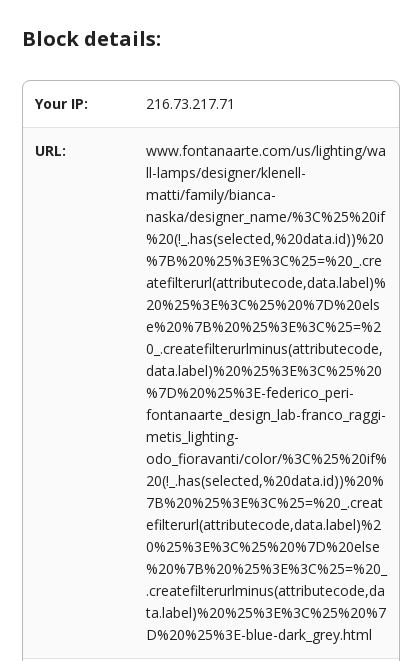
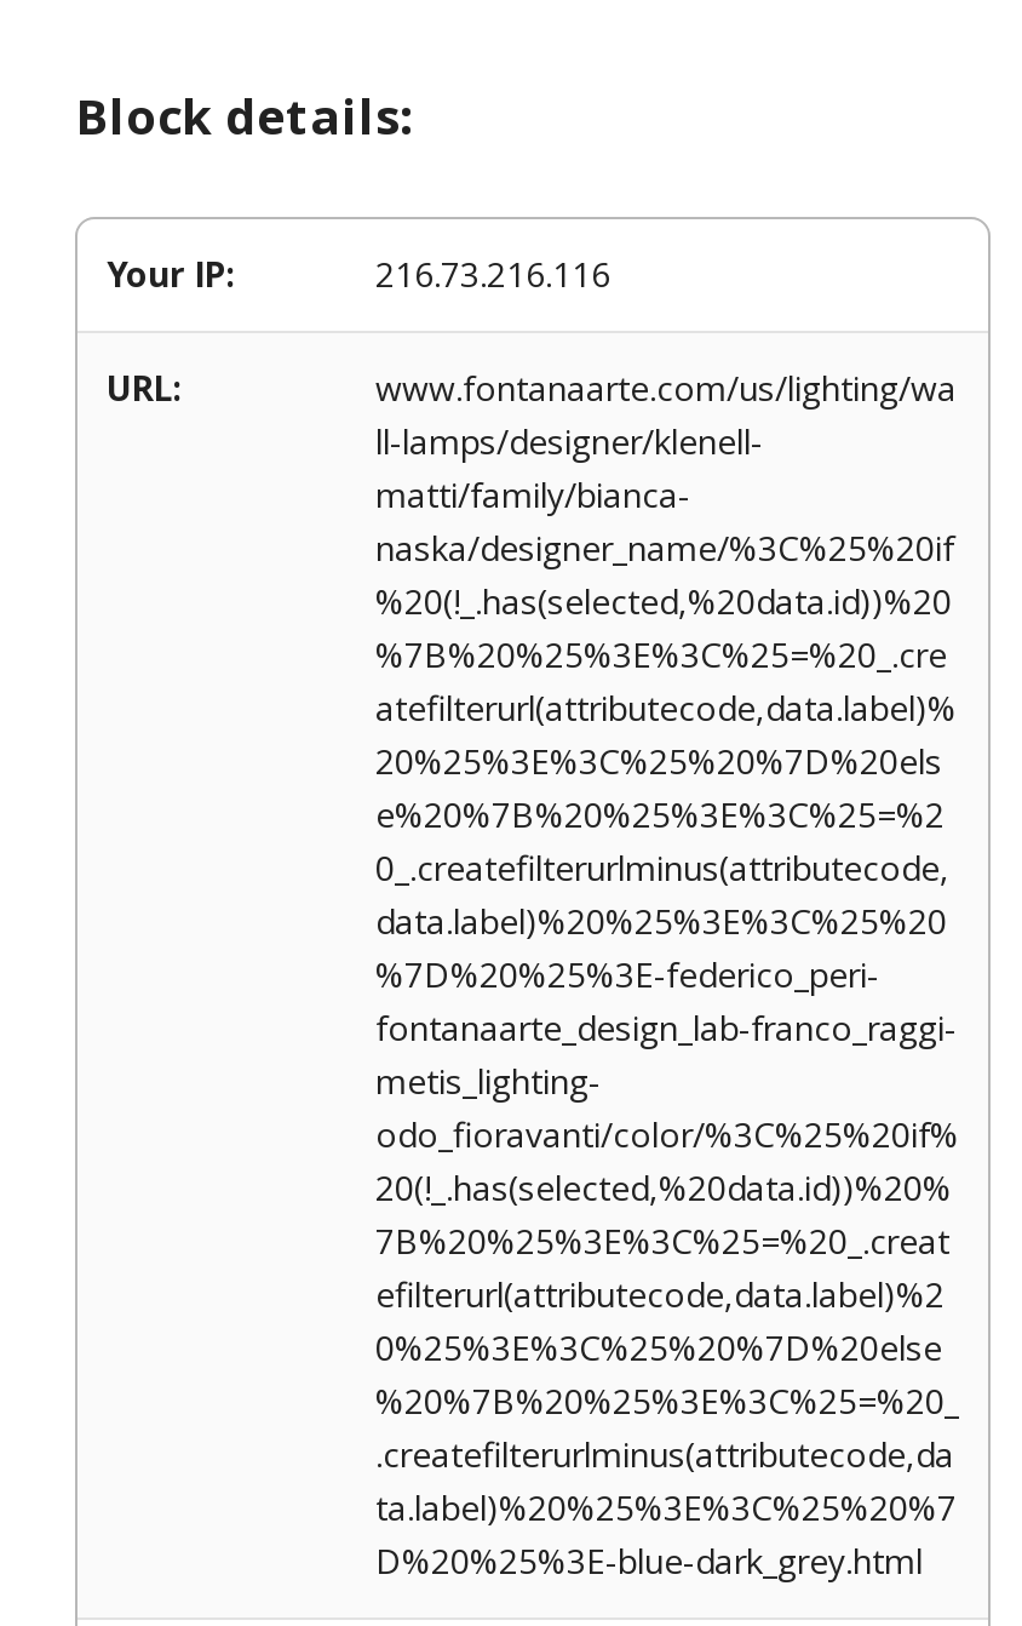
- 216.73.217.71
+ 216.73.216.116
